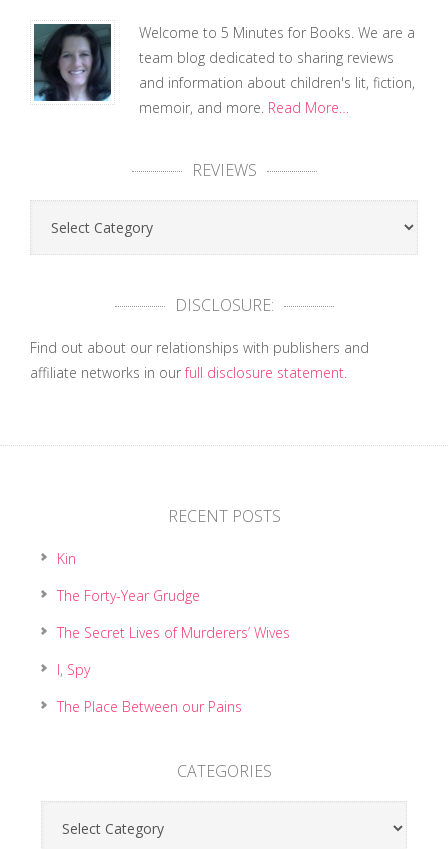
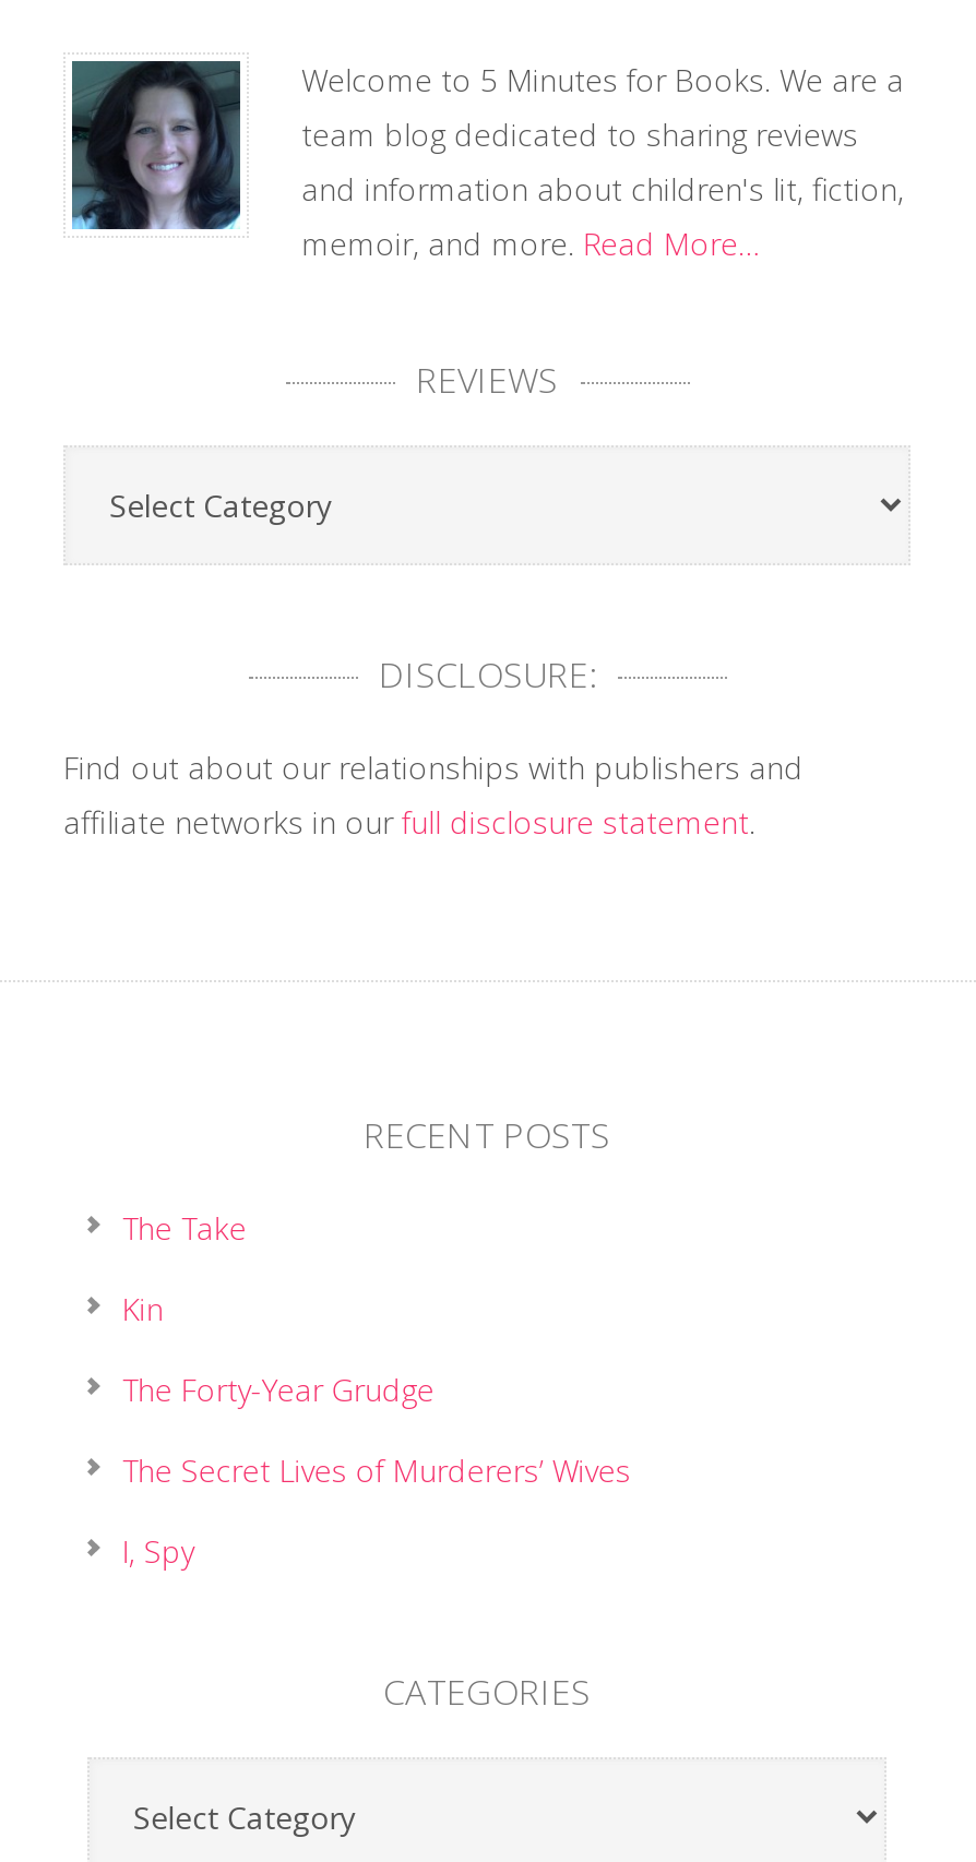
+ The Take

moved down: Kin | The Forty-Year Grudge | The Secret Lives of Murderers’ Wives | I, Spy

- The Place Between our Pains
